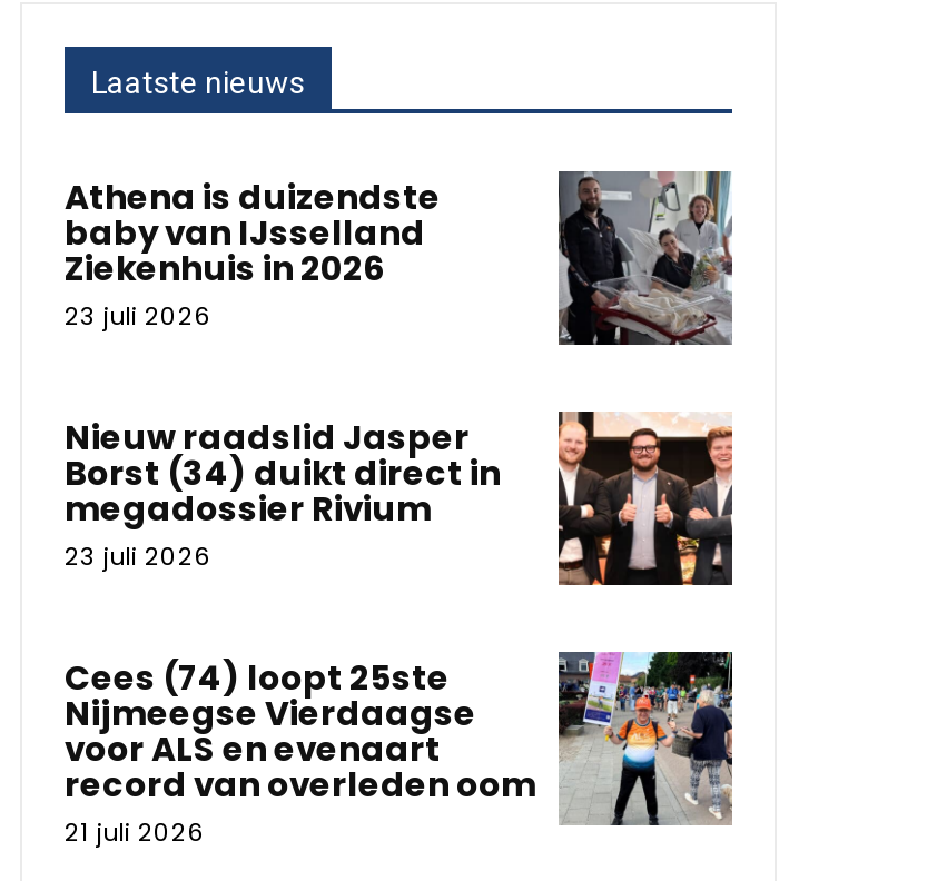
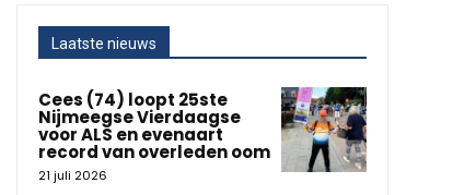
- [image]
- Athena is duizendste
- baby van IJsselland
- Ziekenhuis in 2026
- 23 juli 2026
- Nieuw raadslid Jasper
- Borst (34) duikt direct in
- megadossier Rivium
- 23 juli 2026

- [image]
